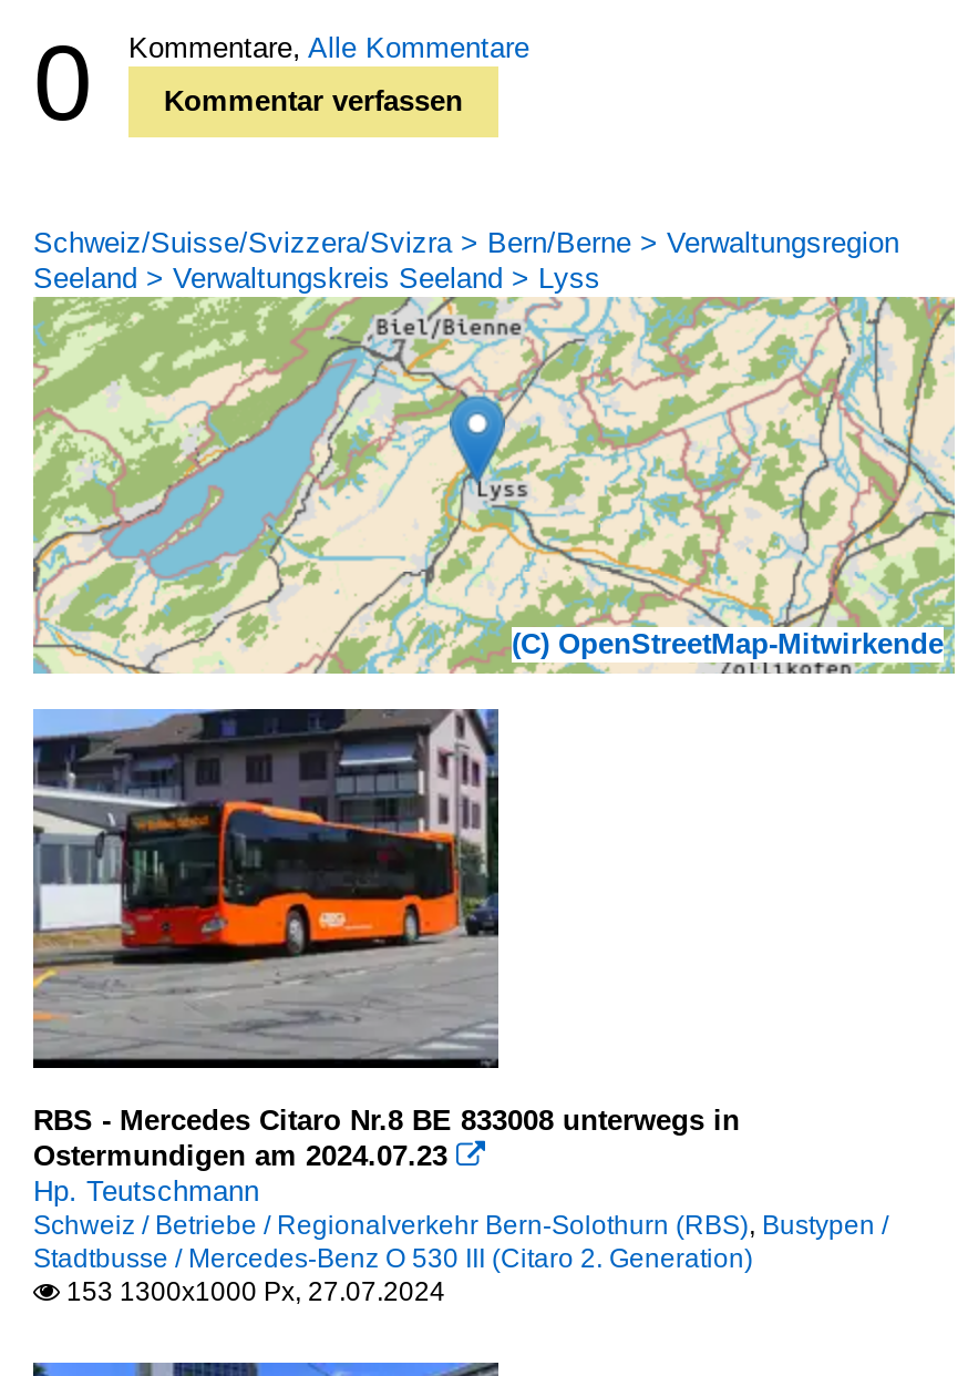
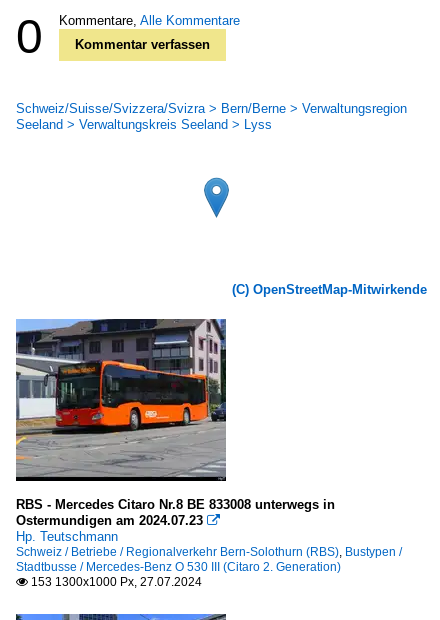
- [image]
